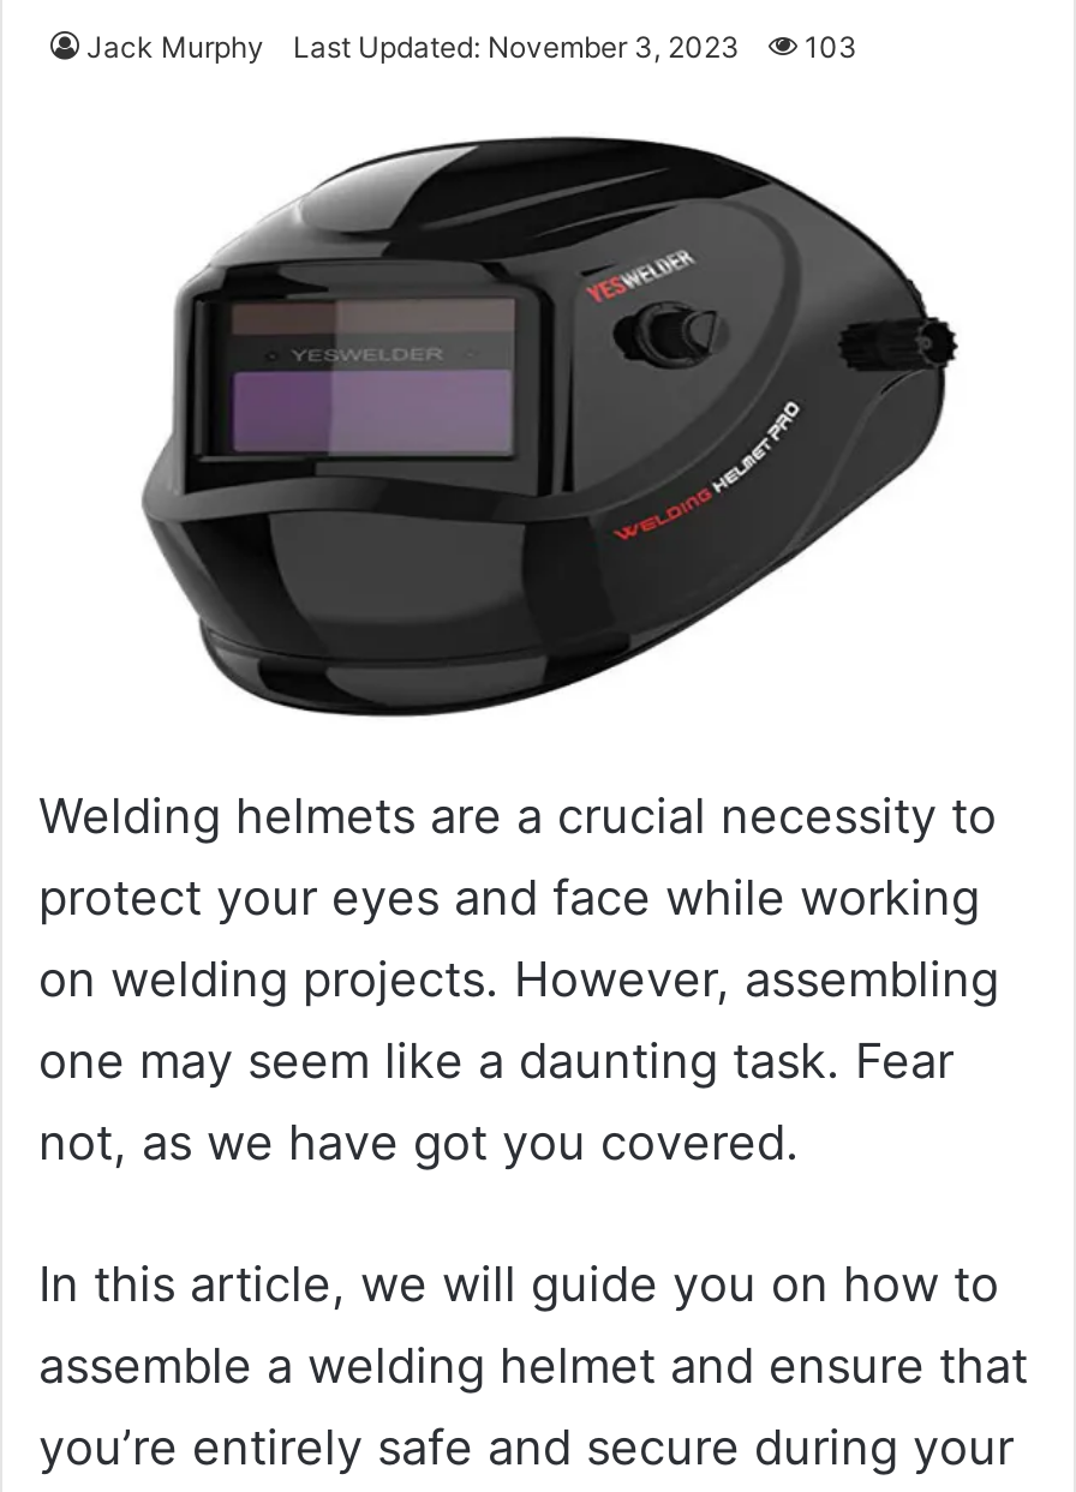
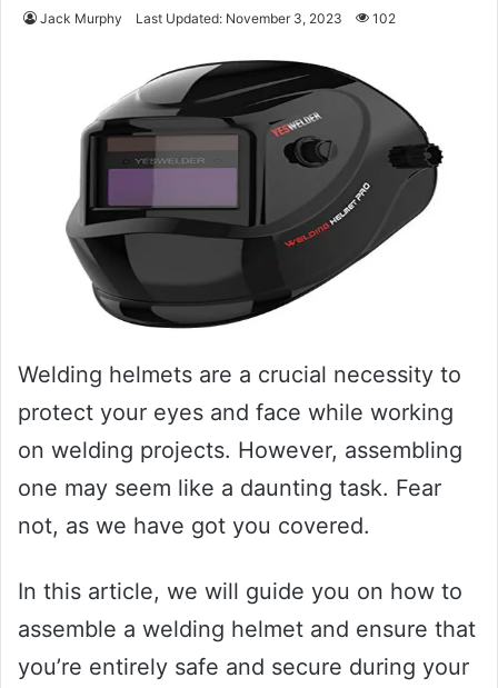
- Jack Murphy Last Updated: November 3, 2023 103
+ Jack Murphy Last Updated: November 3, 2023 102
